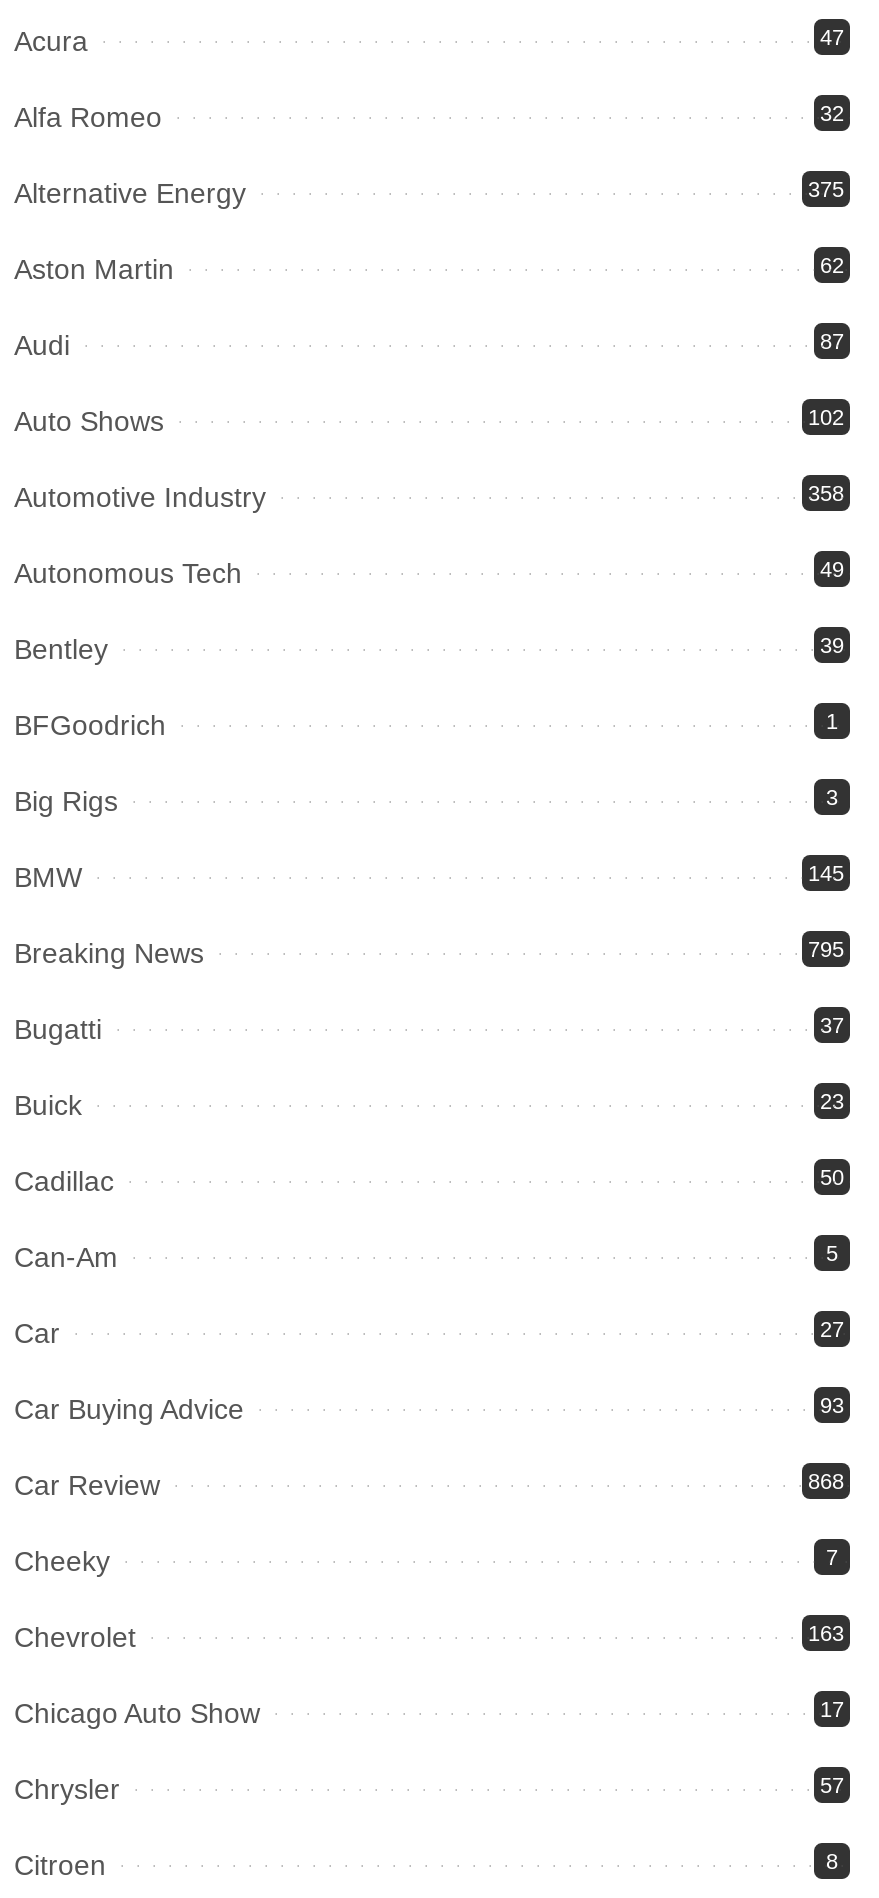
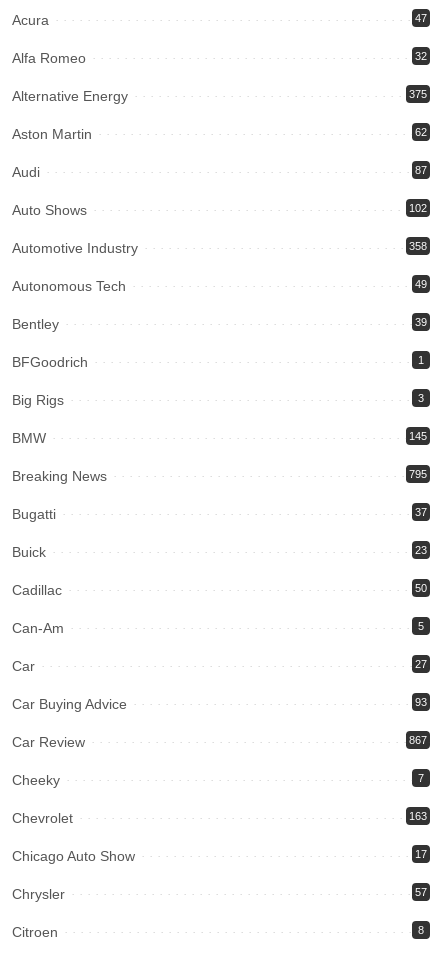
- 868
+ 867
